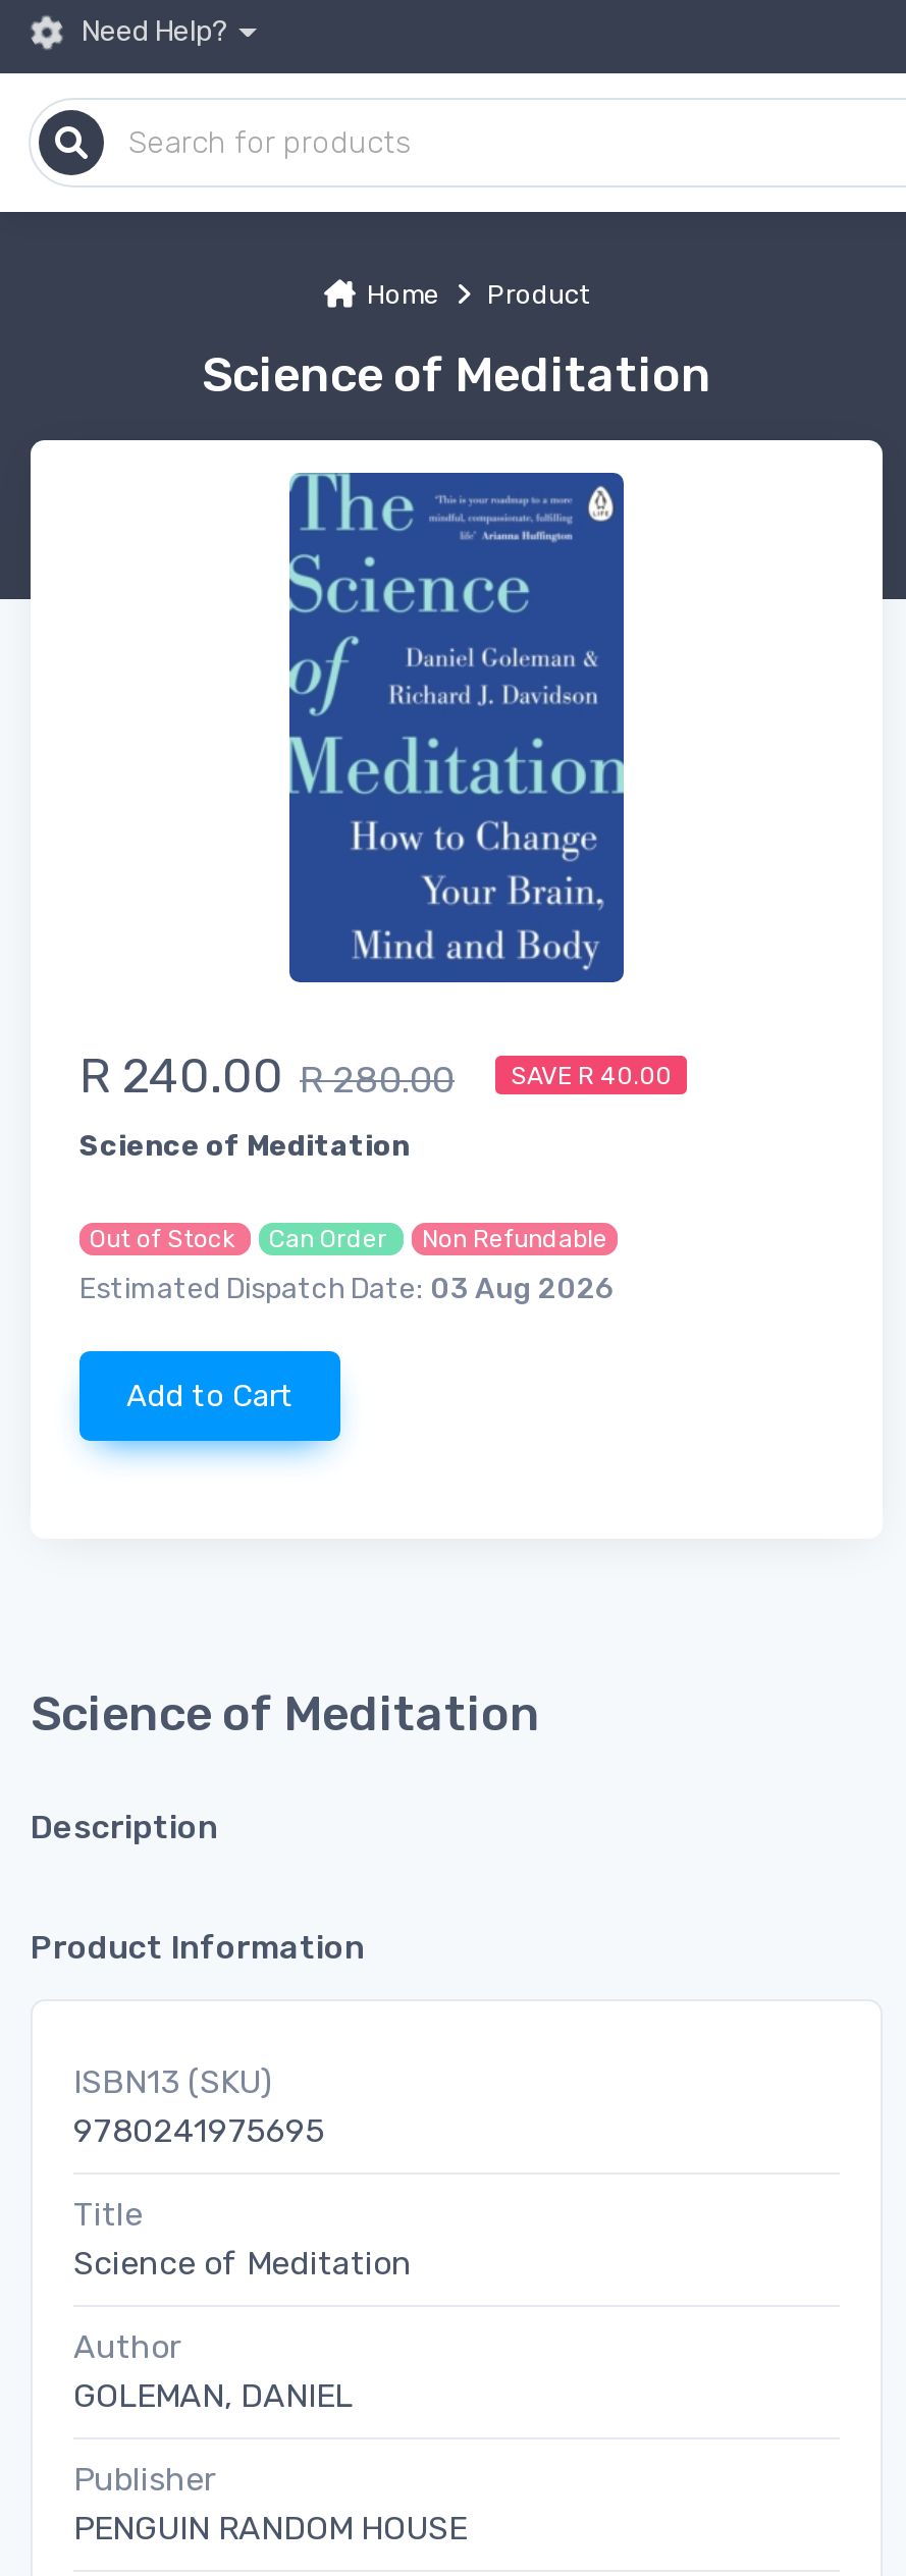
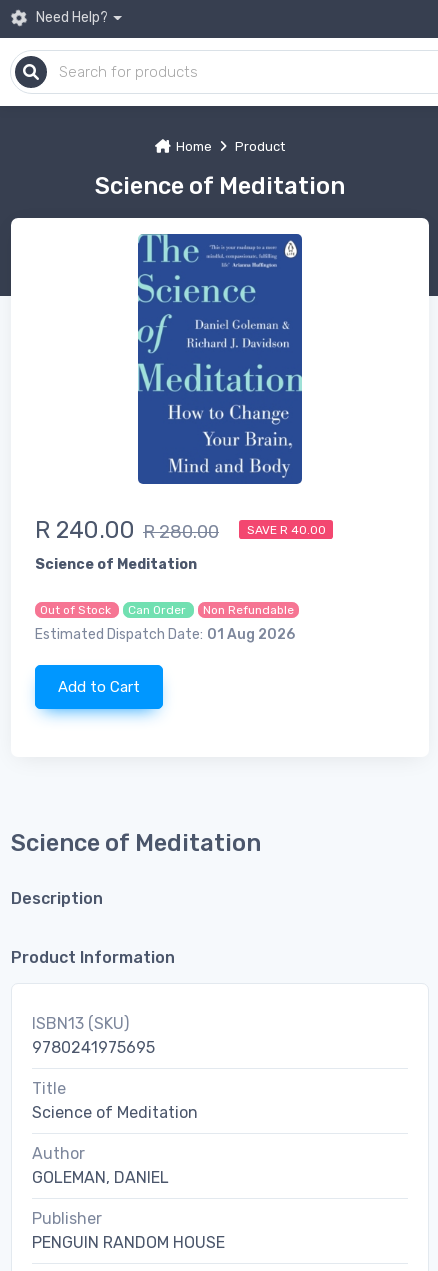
- Estimated Dispatch Date: 03 Aug 2026
+ Estimated Dispatch Date: 01 Aug 2026
